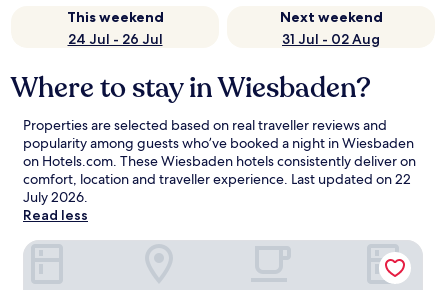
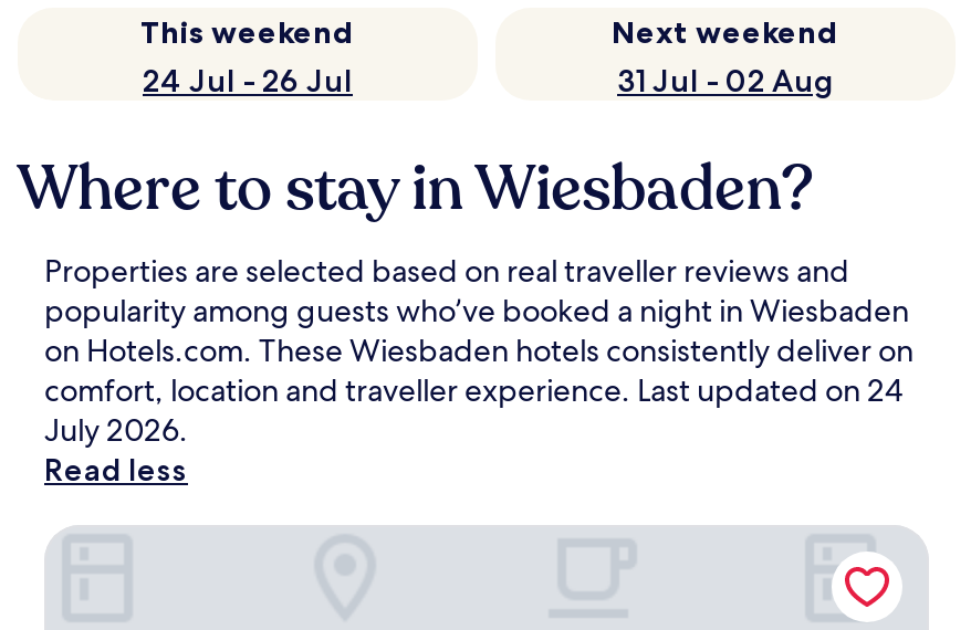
- comfort, location and traveller experience. Last updated on 22
+ comfort, location and traveller experience. Last updated on 24
